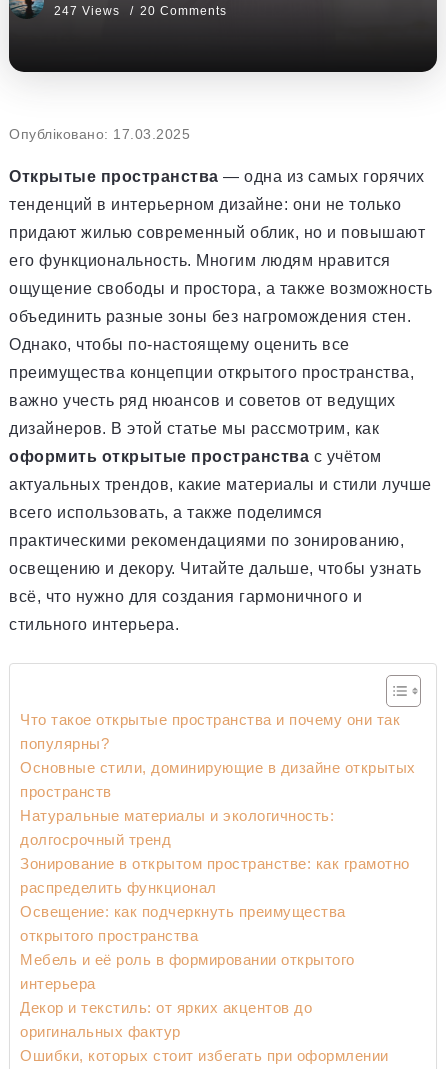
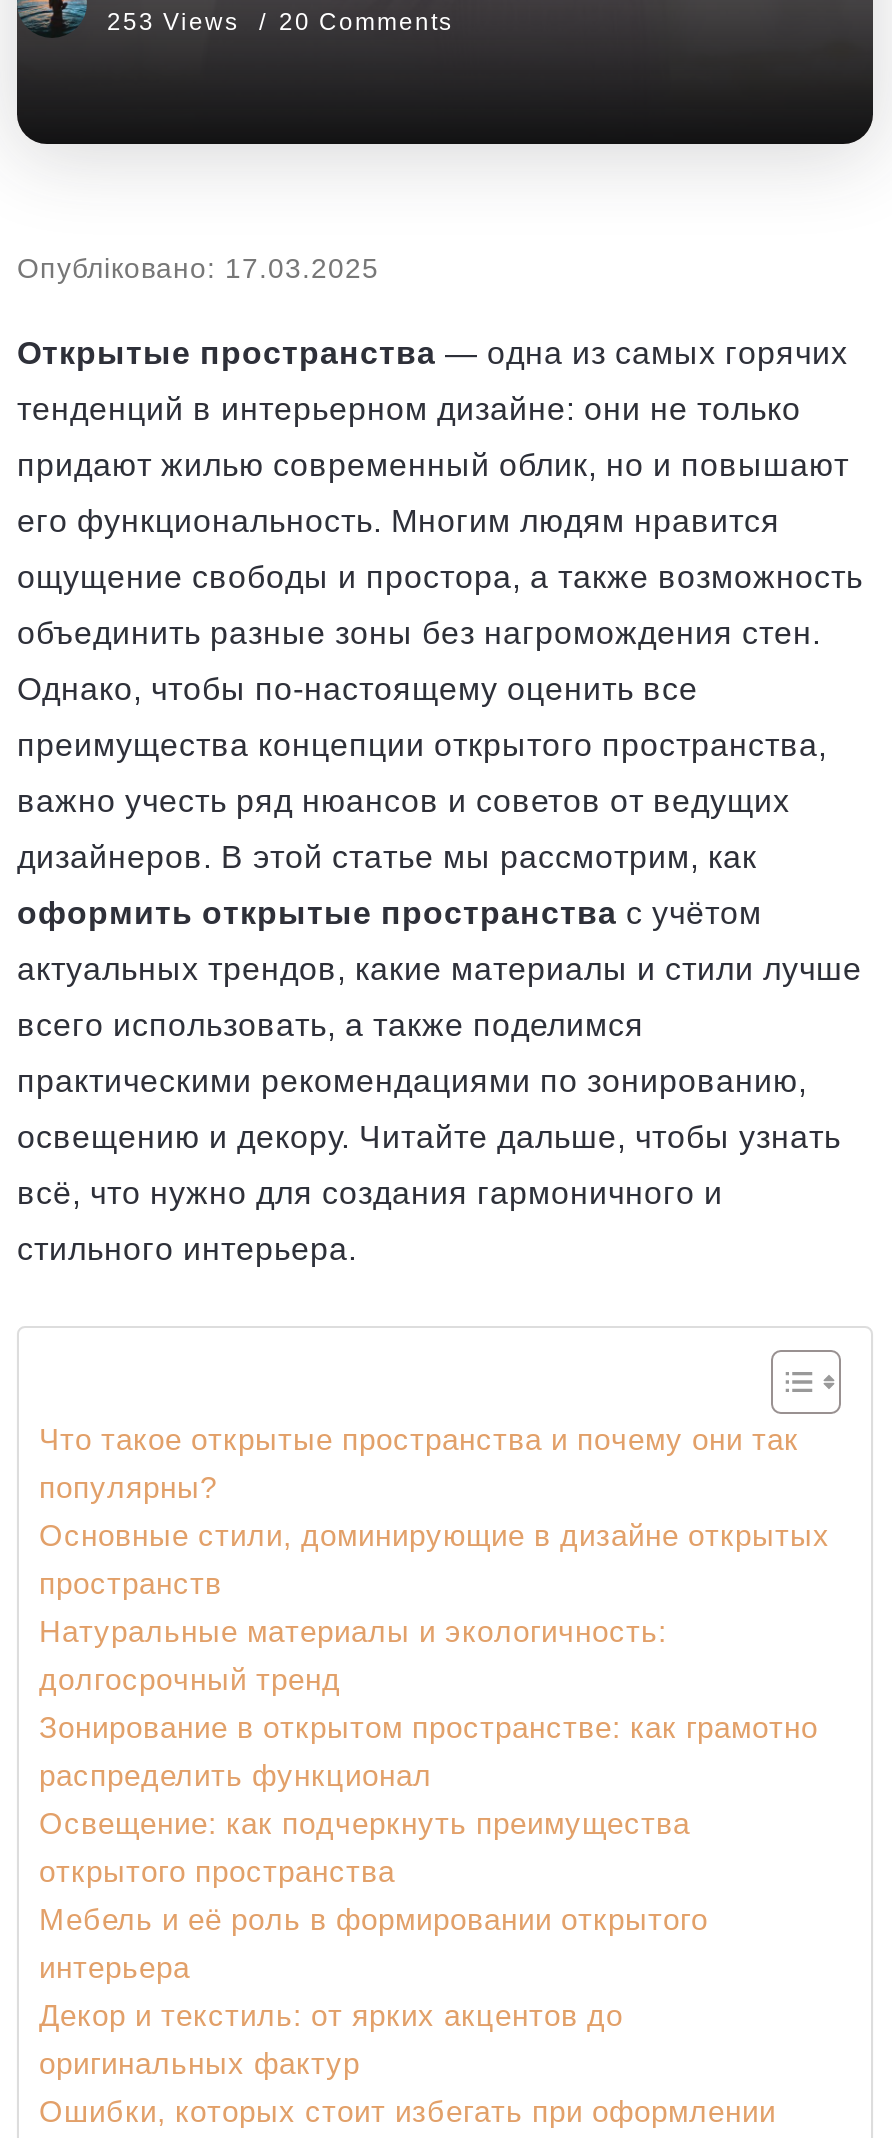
- 247 Views 20 Comments
+ 253 Views 20 Comments
